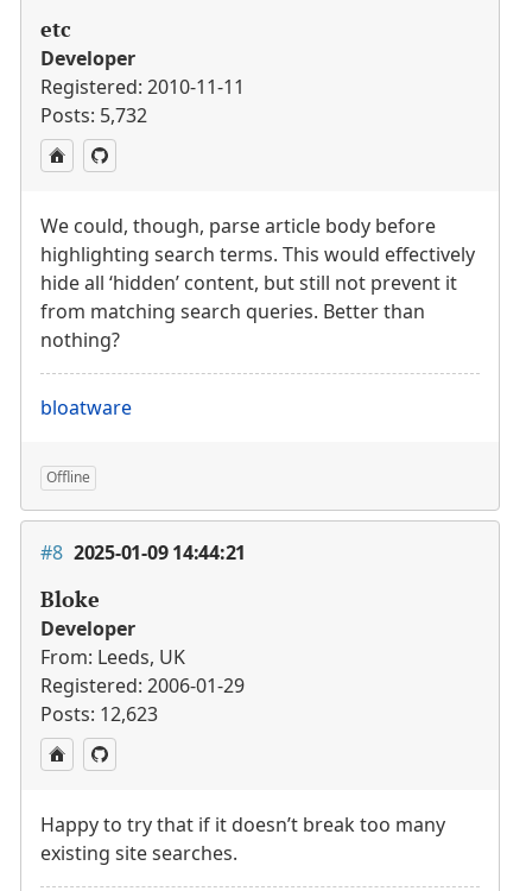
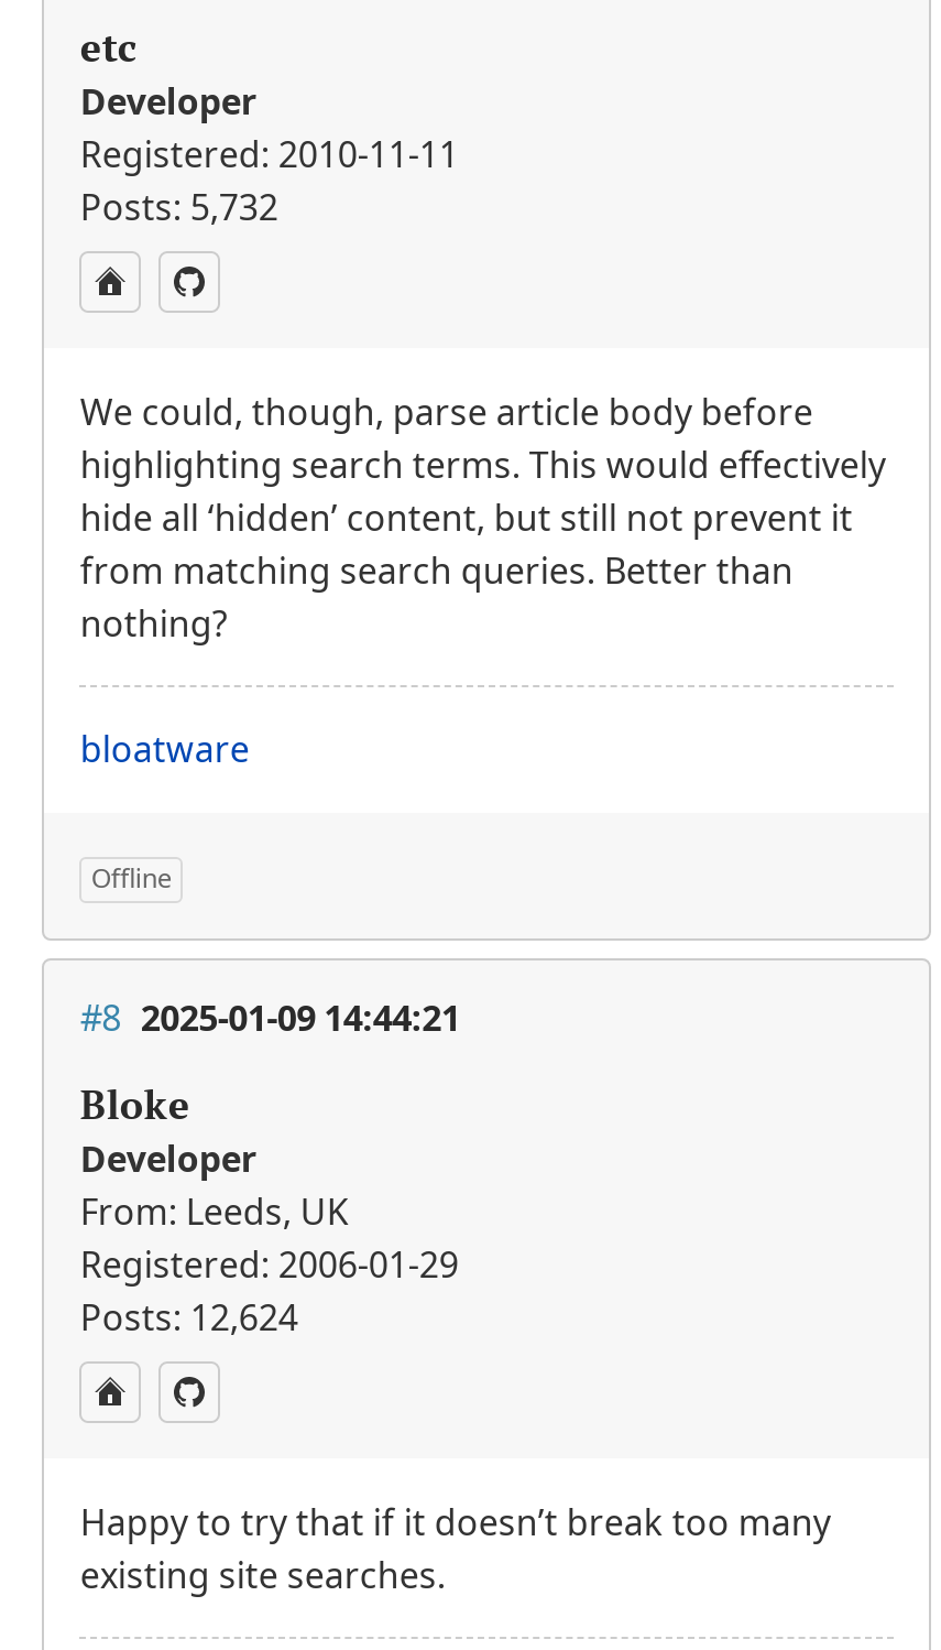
- Posts: 12,623
+ Posts: 12,624
